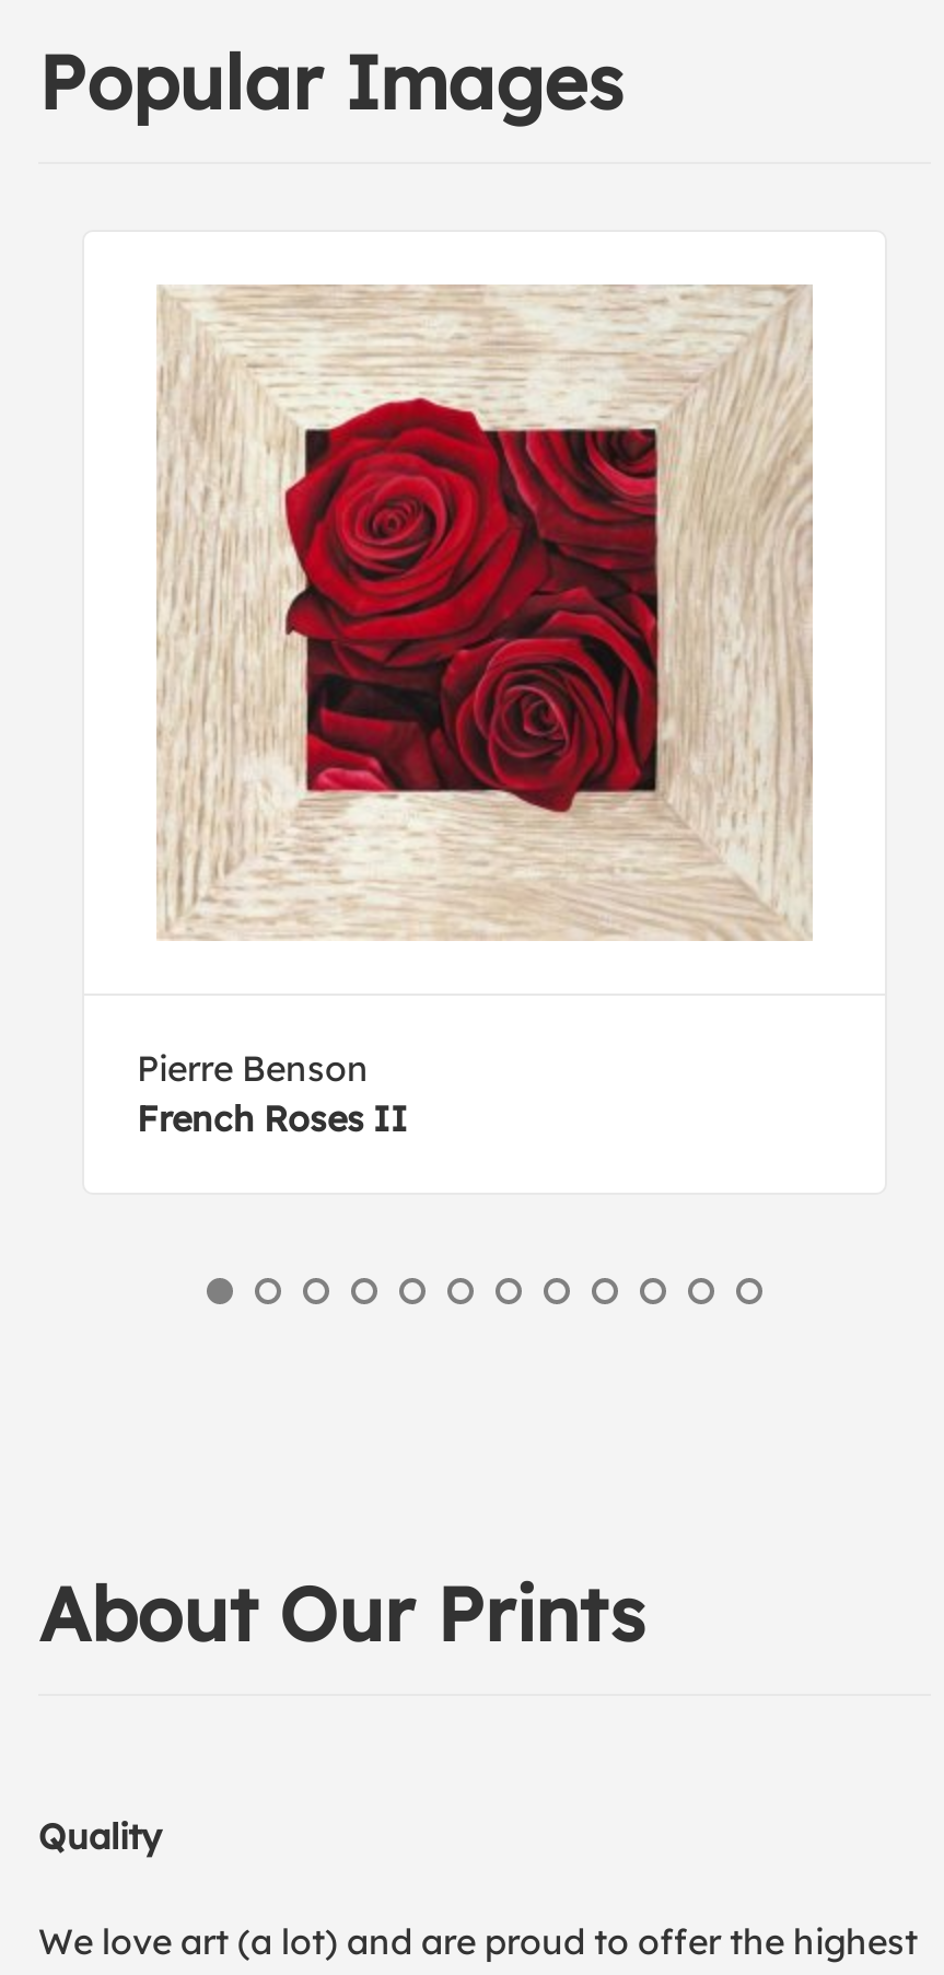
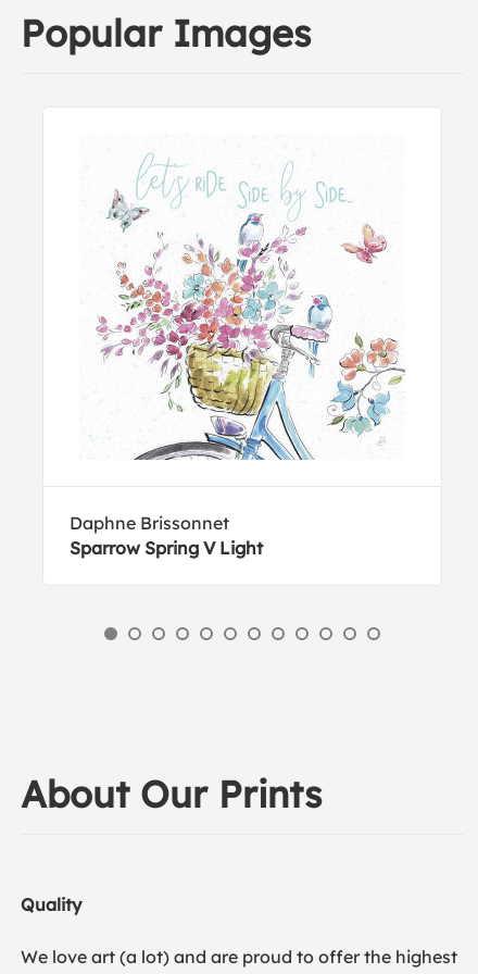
- [image]
+ [image]

- Pierre Benson
- French Roses II
+ Daphne Brissonnet
+ Sparrow Spring V Light
